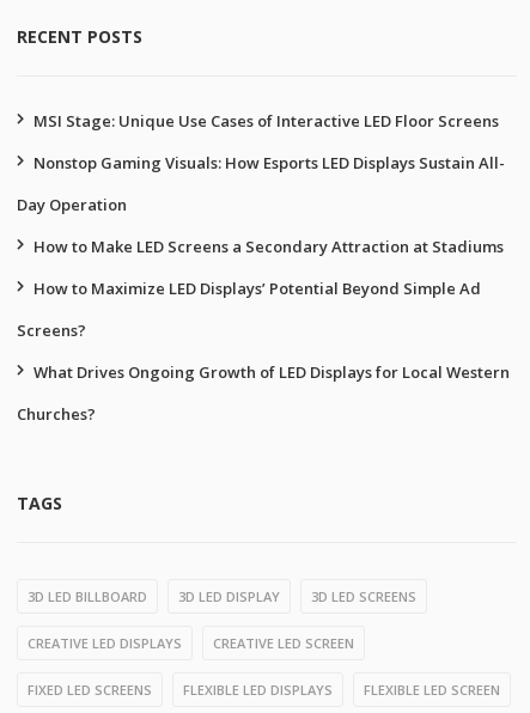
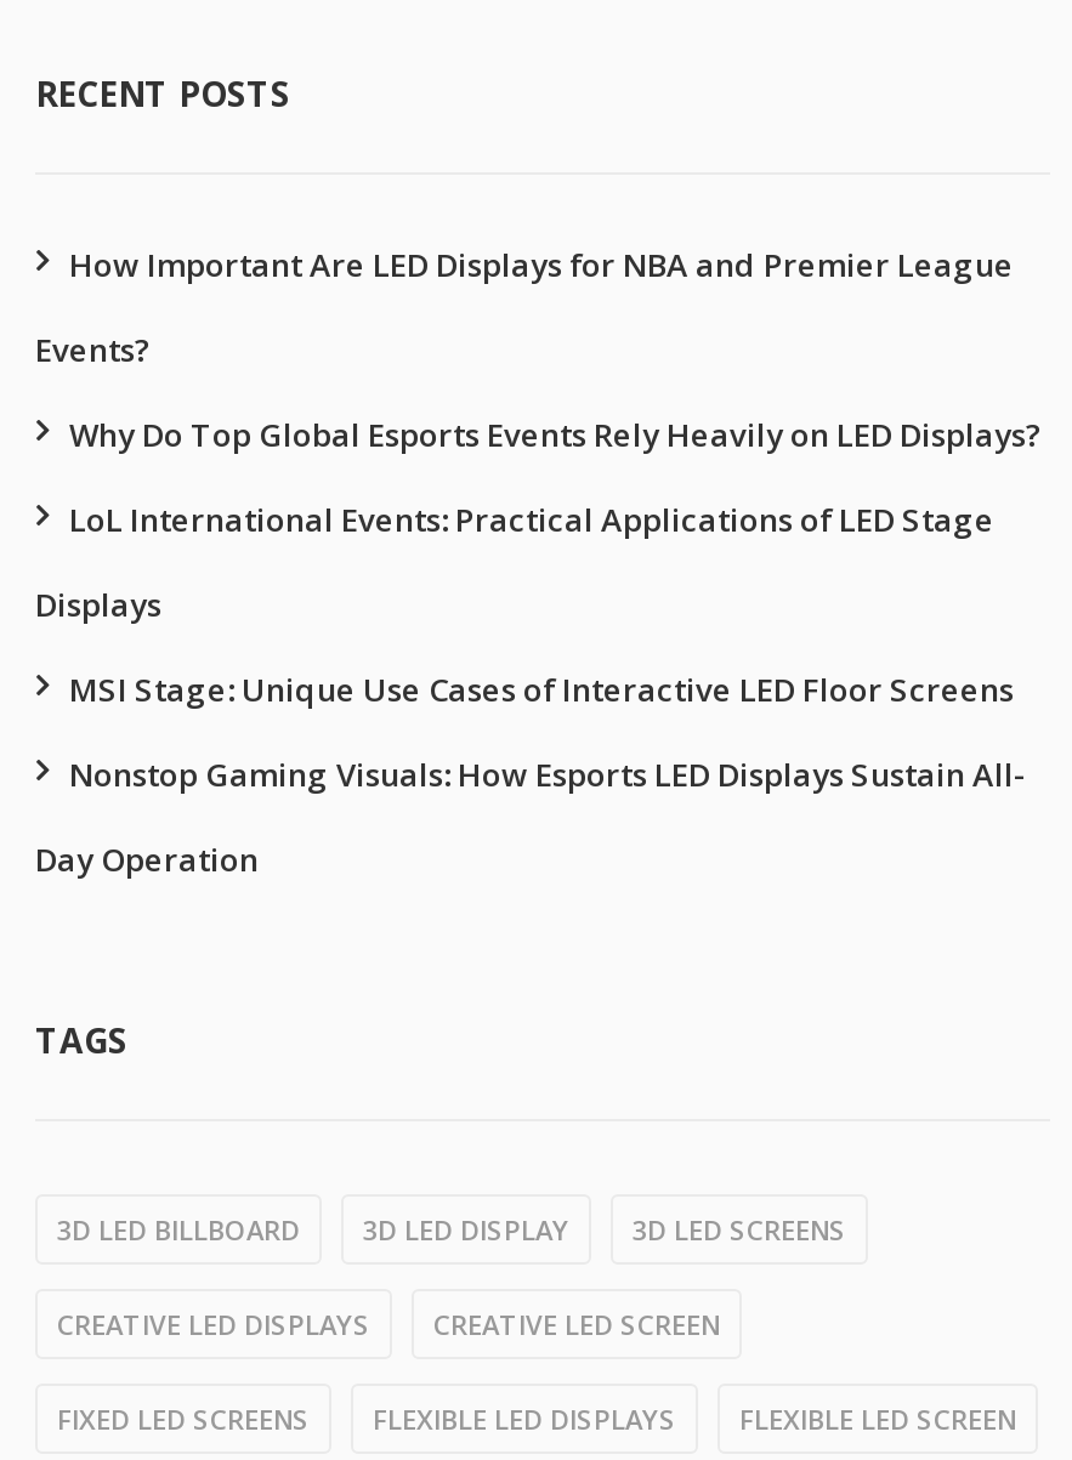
+ How Important Are LED Displays for NBA and Premier League
+ Events?
+ Why Do Top Global Esports Events Rely Heavily on LED Displays?
+ LoL International Events: Practical Applications of LED Stage
+ Displays

moved down: MSI Stage: Unique Use Cases of Interactive LED Floor Screens | Nonstop Gaming Visuals: How Esports LED Displays Sustain All- | Day Operation

- How to Make LED Screens a Secondary Attraction at Stadiums
- How to Maximize LED Displays’ Potential Beyond Simple Ad
- Screens?
- What Drives Ongoing Growth of LED Displays for Local Western
- Churches?
